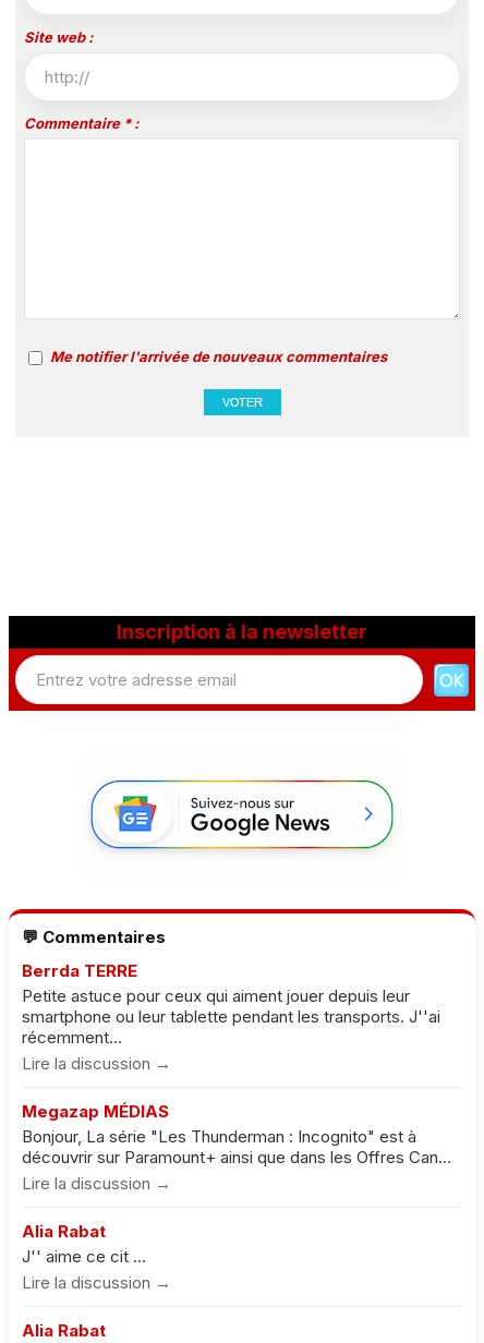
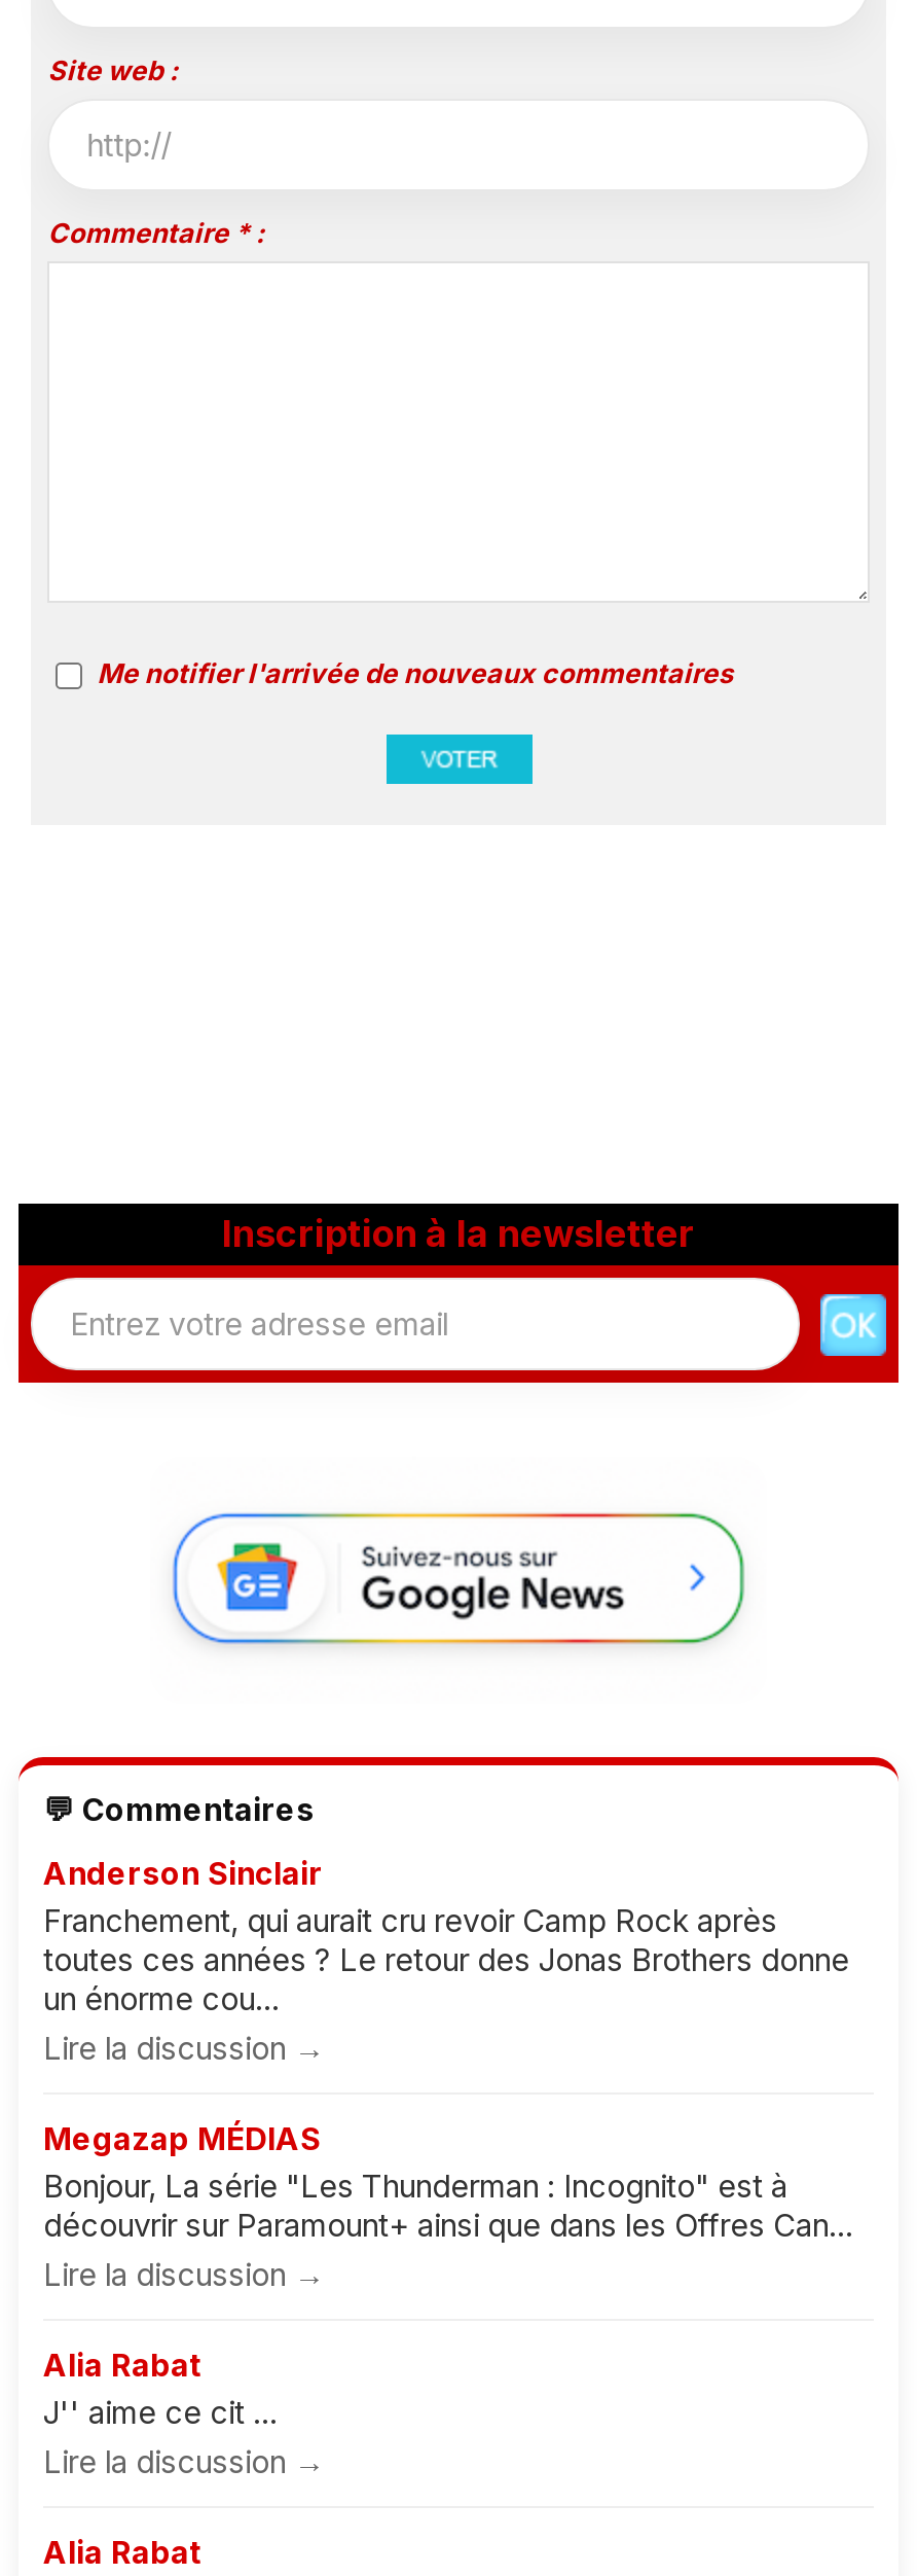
- Berrda TERRE
- Petite astuce pour ceux qui aiment jouer depuis leur
- smartphone ou leur tablette pendant les transports. J''ai
- récemment...
+ Anderson Sinclair
+ Franchement, qui aurait cru revoir Camp Rock après
+ toutes ces années ? Le retour des Jonas Brothers donne
+ un énorme cou...
